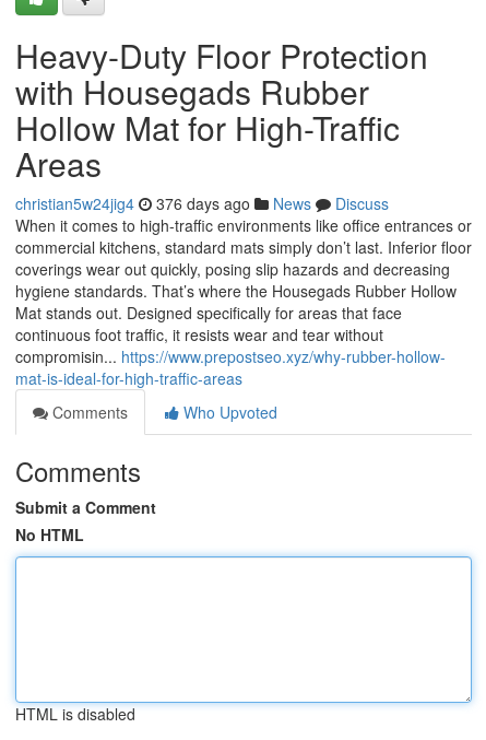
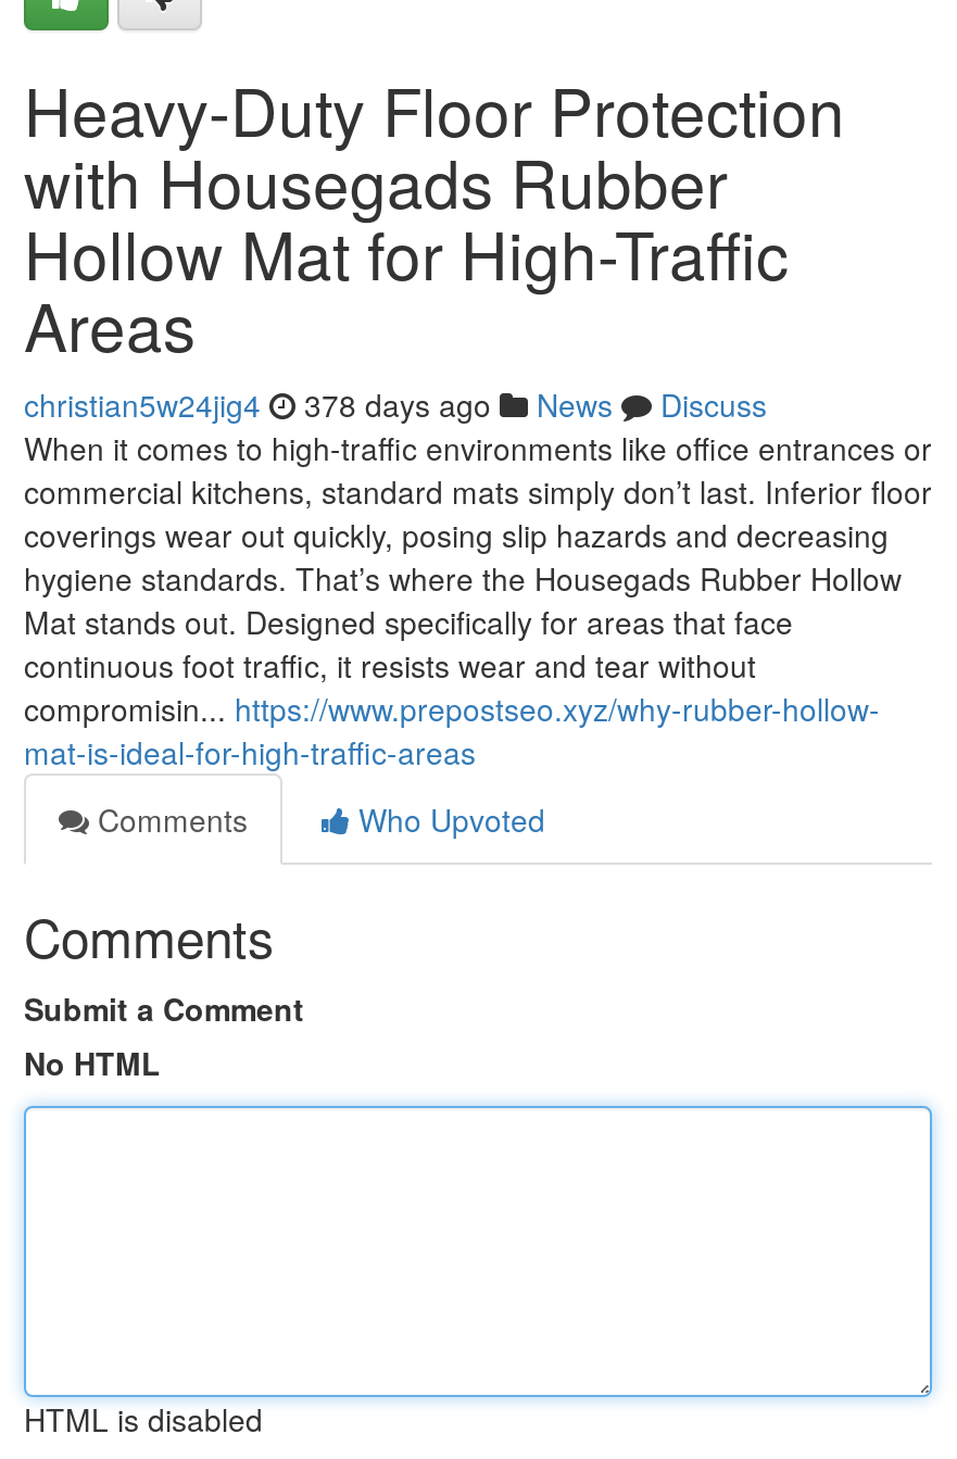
- christian5w24jig4 376 days ago News Discuss
+ christian5w24jig4 378 days ago News Discuss
